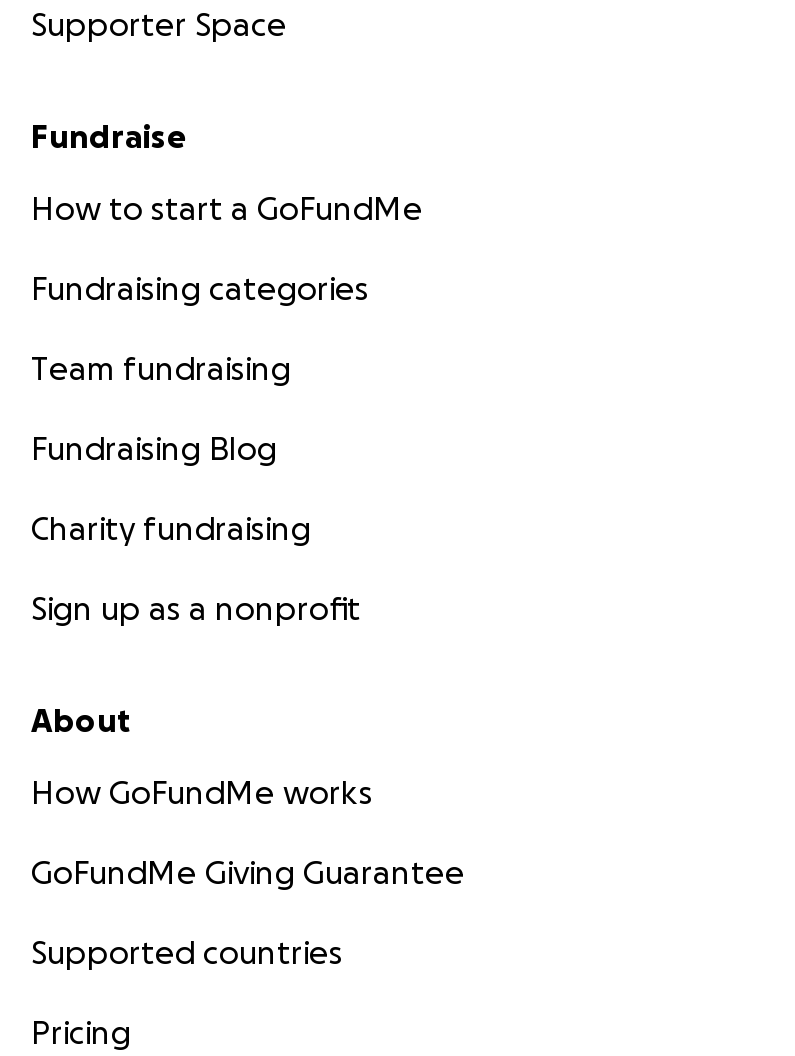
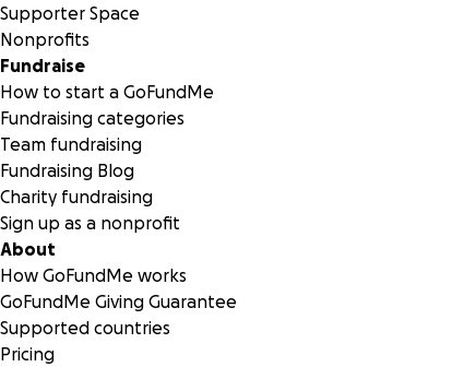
+ Nonprofits
